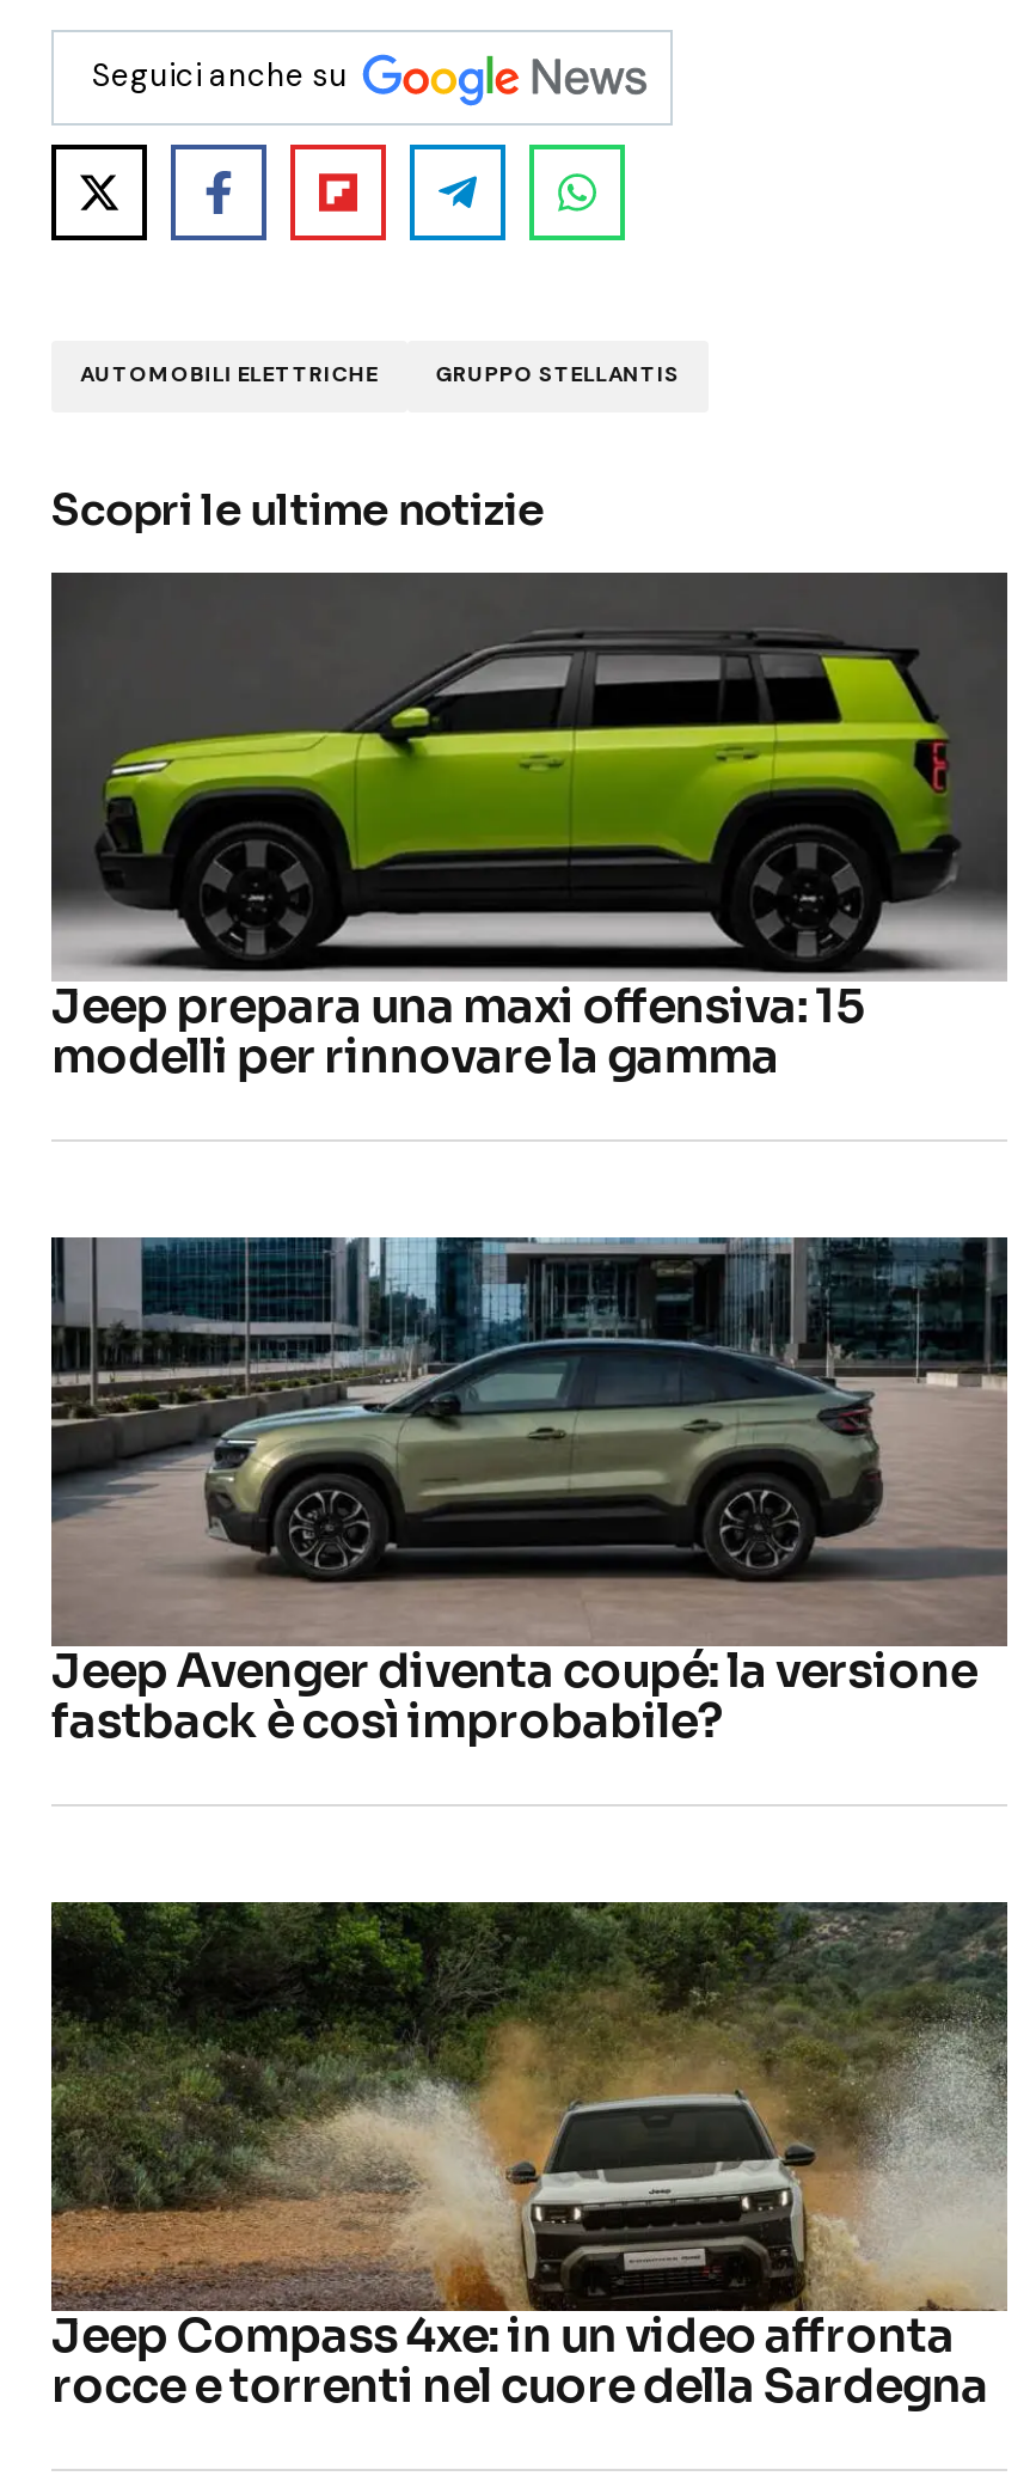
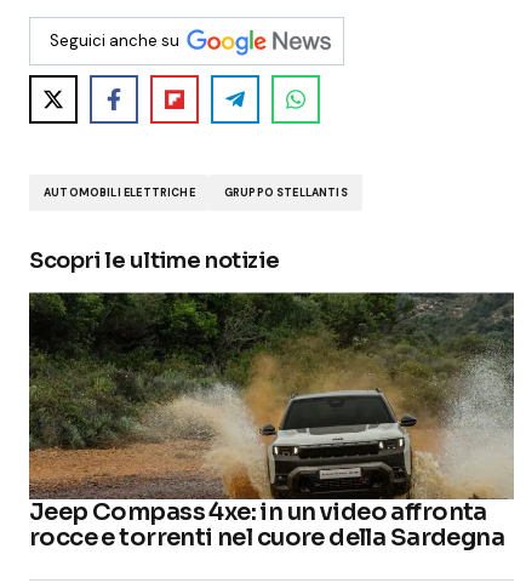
- [image]
- Jeep prepara una maxi offensiva: 15
- modelli per rinnovare la gamma

- [image]
- Jeep Avenger diventa coupé: la versione
- fastback è così improbabile?
